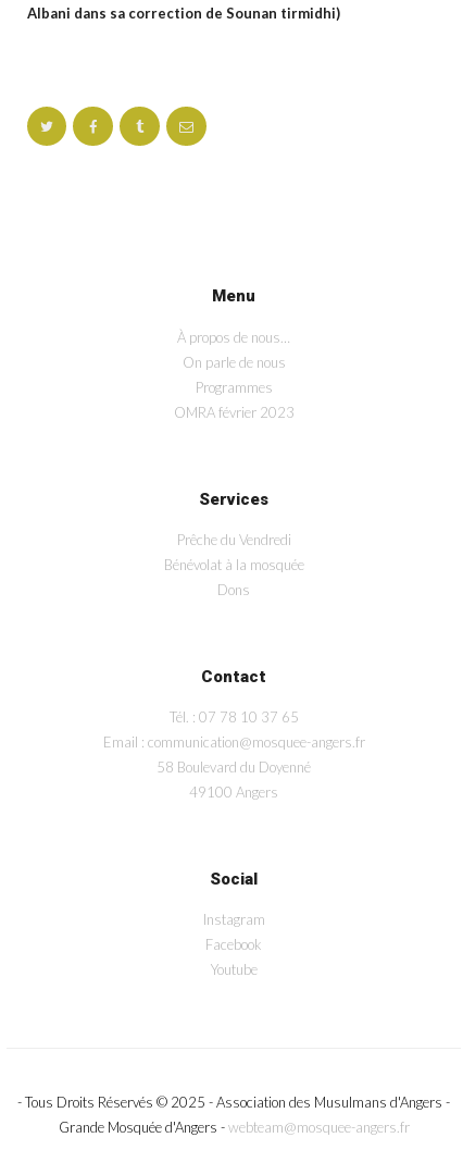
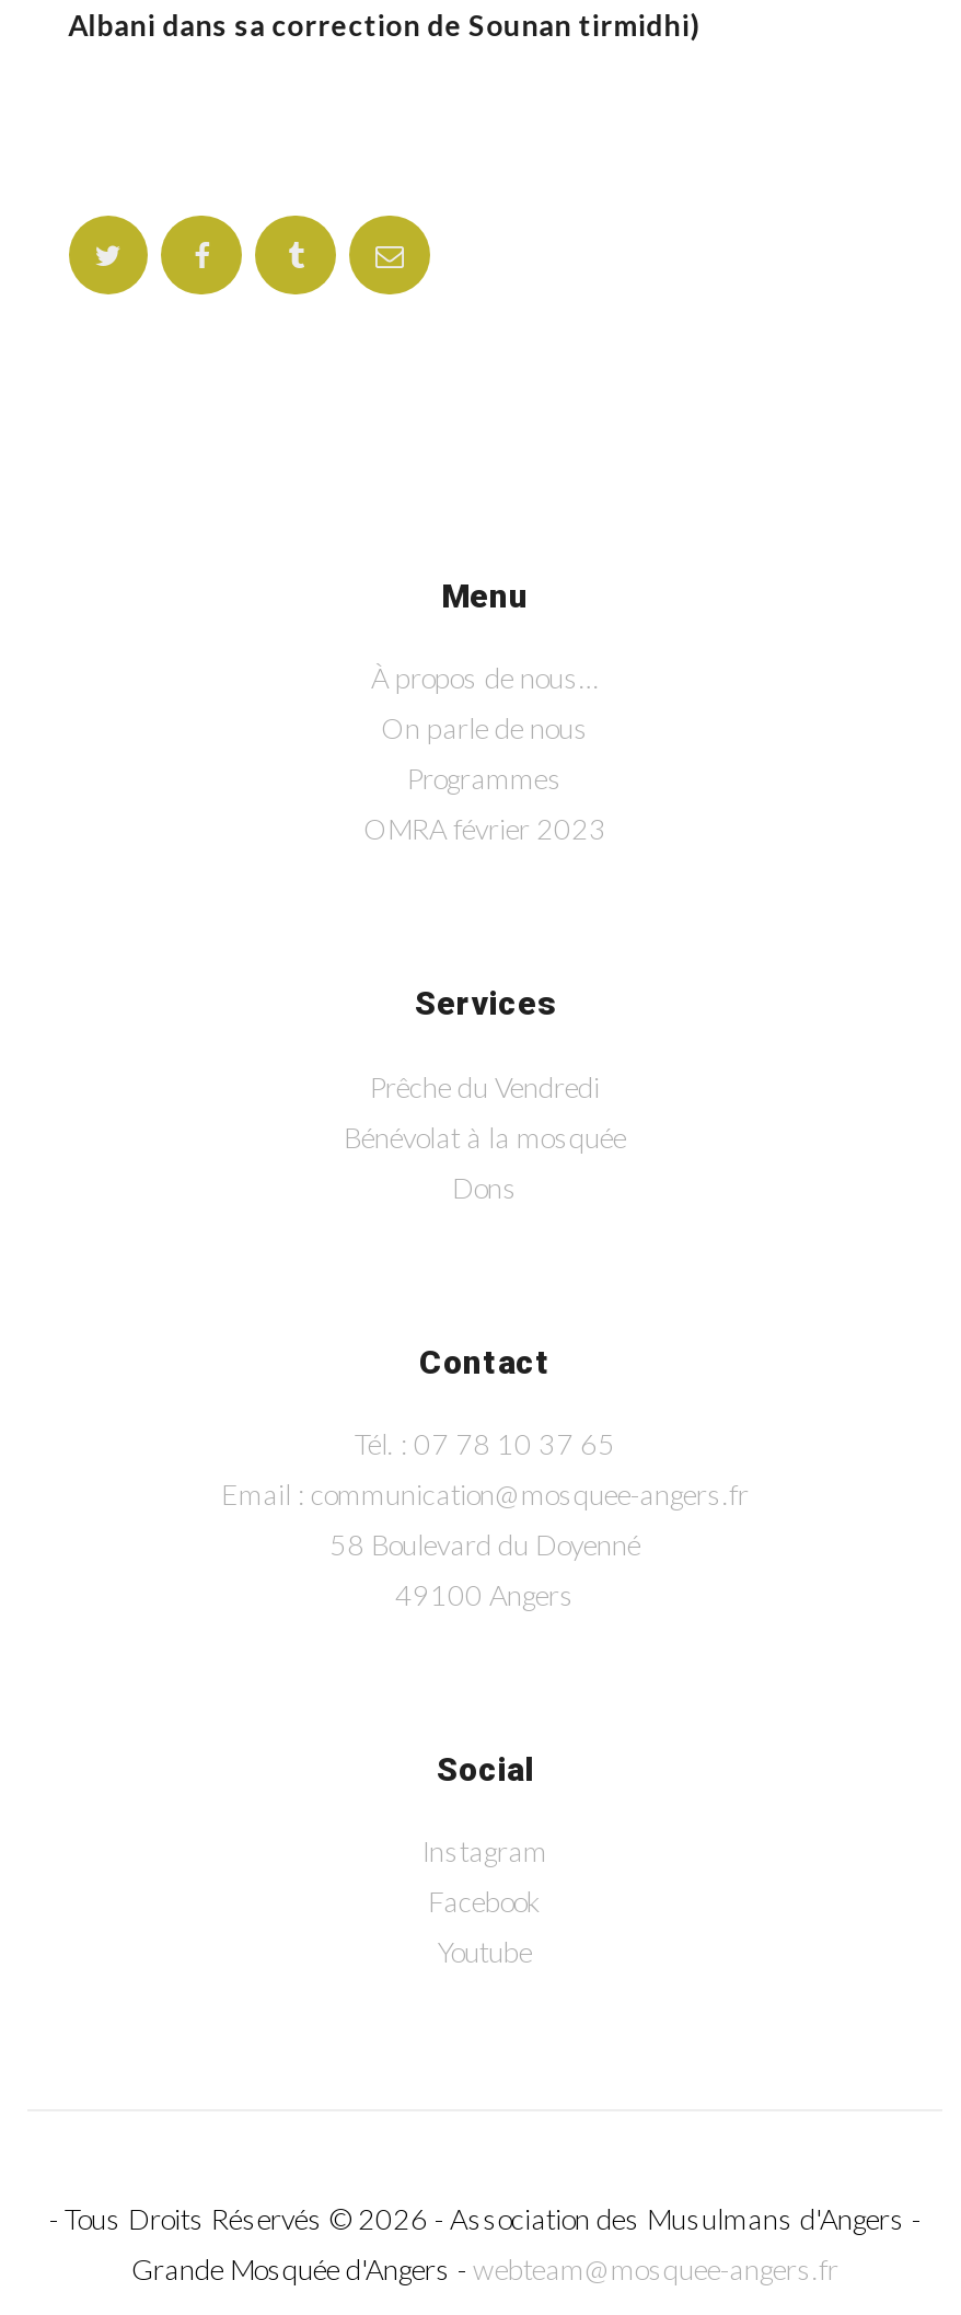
- - Tous Droits Réservés © 2025 - Association des Musulmans d'Angers -
+ - Tous Droits Réservés © 2026 - Association des Musulmans d'Angers -
